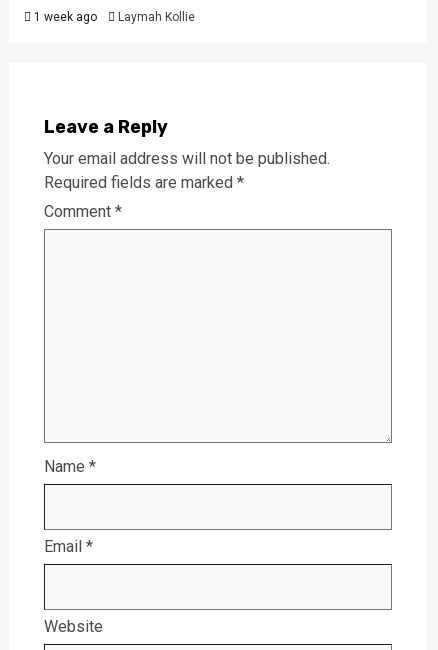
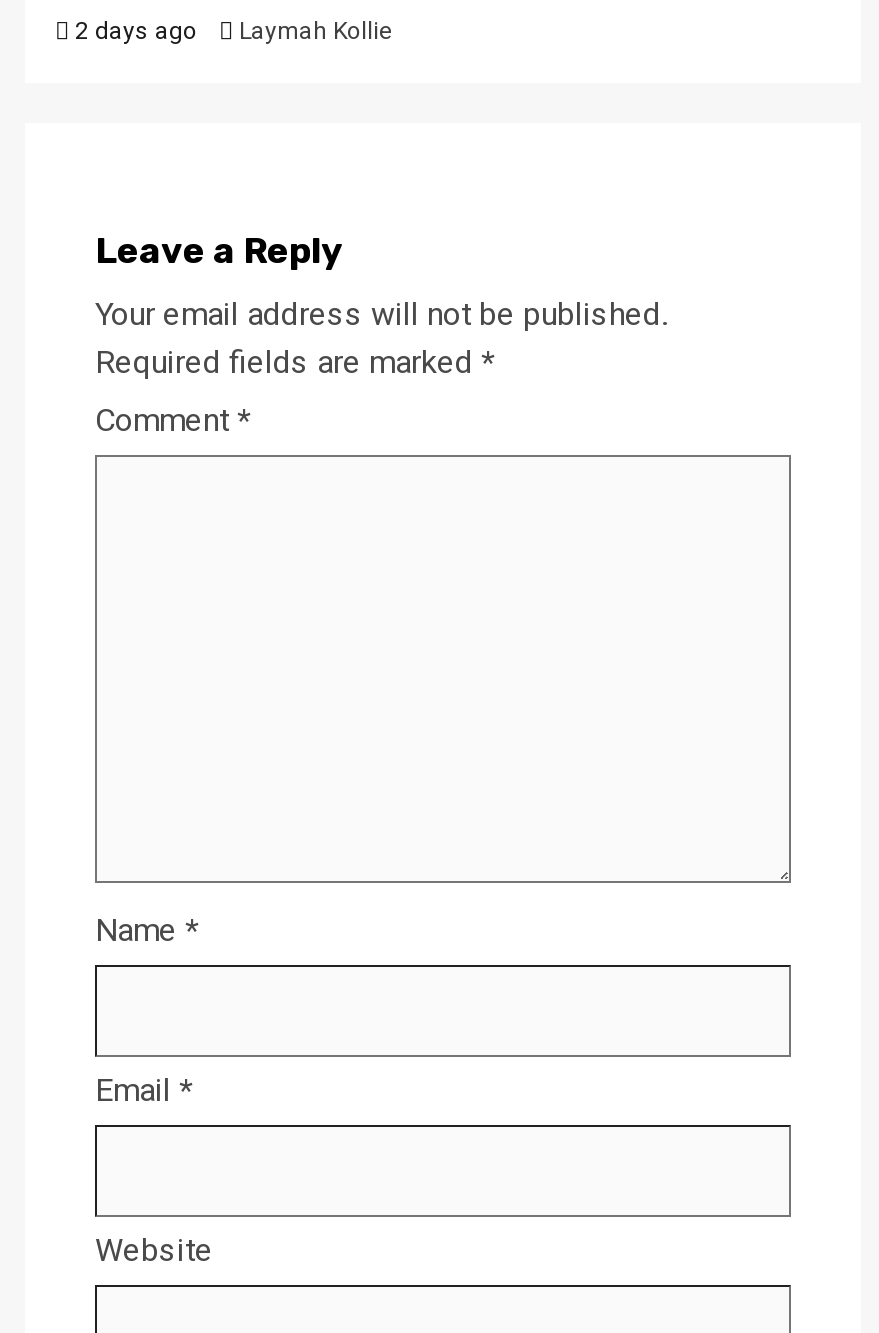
- 1 week ago Laymah Kollie
+ 2 days ago Laymah Kollie
